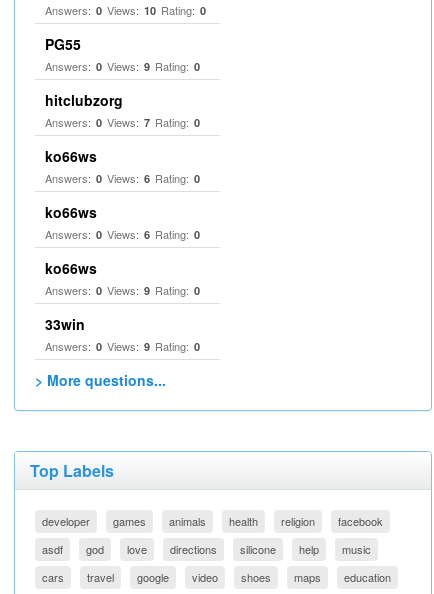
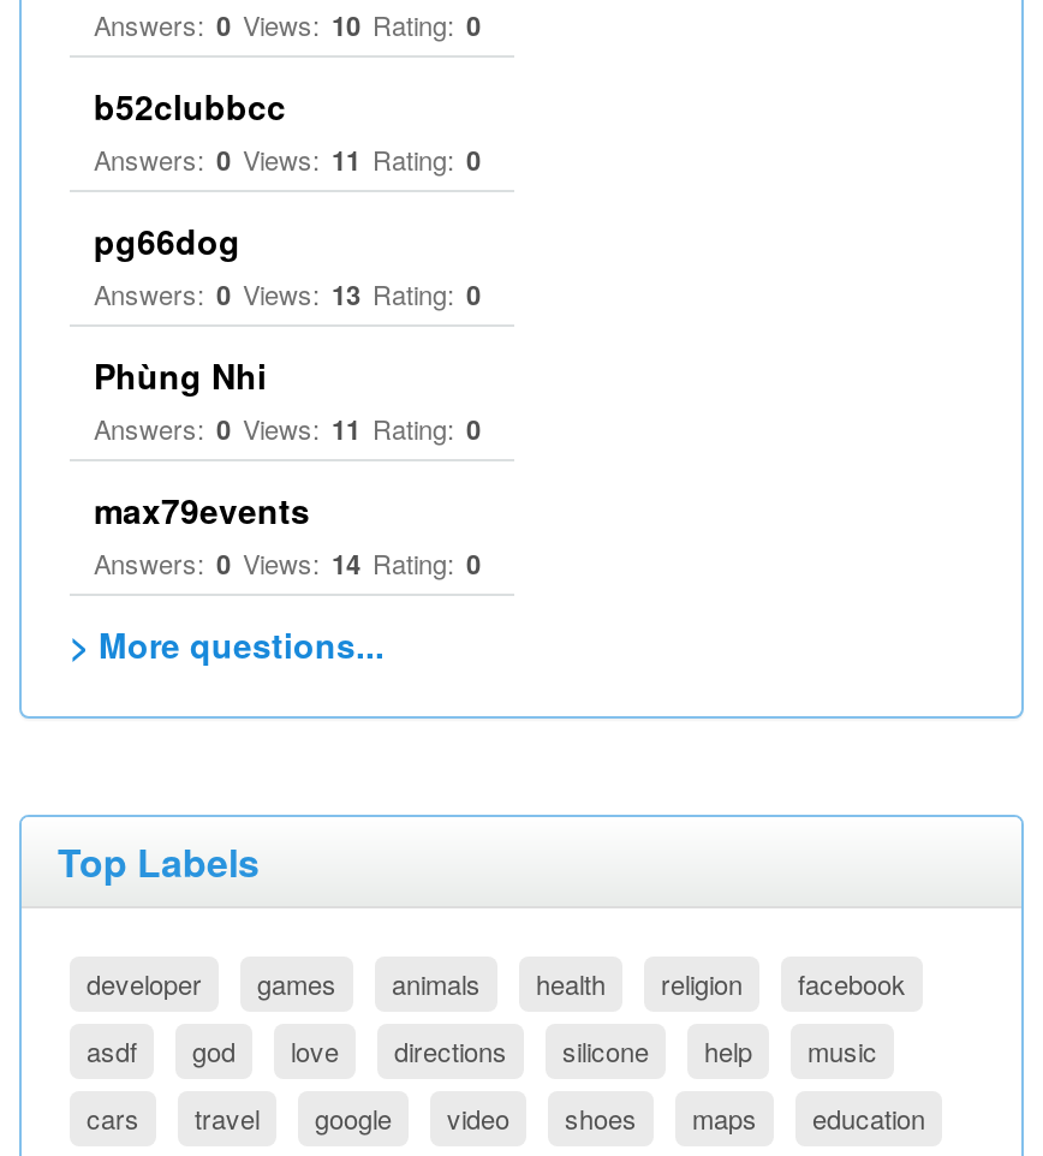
- PG55
- Answers: 0 Views: 9 Rating: 0
- hitclubzorg
- Answers: 0 Views: 7 Rating: 0
- ko66ws
- Answers: 0 Views: 6 Rating: 0
- ko66ws
- Answers: 0 Views: 6 Rating: 0
- ko66ws
- Answers: 0 Views: 9 Rating: 0
- 33win
- Answers: 0 Views: 9 Rating: 0
+ b52clubbcc
+ Answers: 0 Views: 11 Rating: 0
+ pg66dog
+ Answers: 0 Views: 13 Rating: 0
+ Phùng Nhi
+ Answers: 0 Views: 11 Rating: 0
+ max79events
+ Answers: 0 Views: 14 Rating: 0
